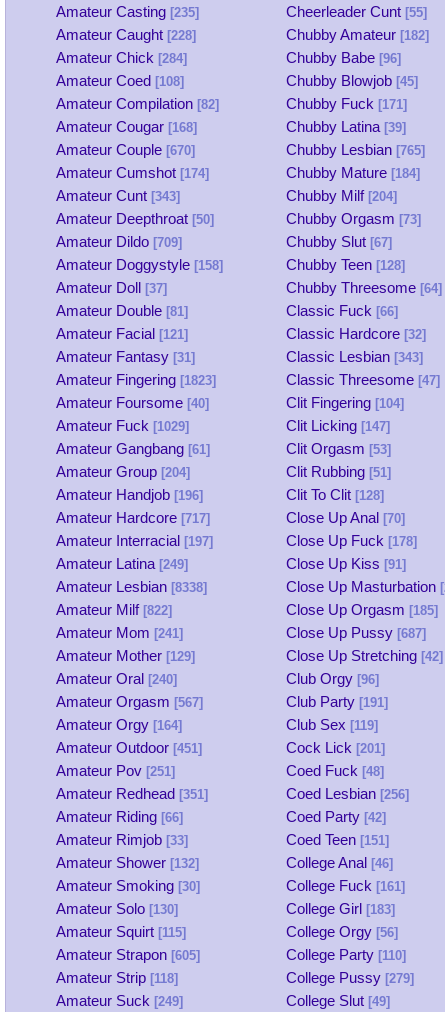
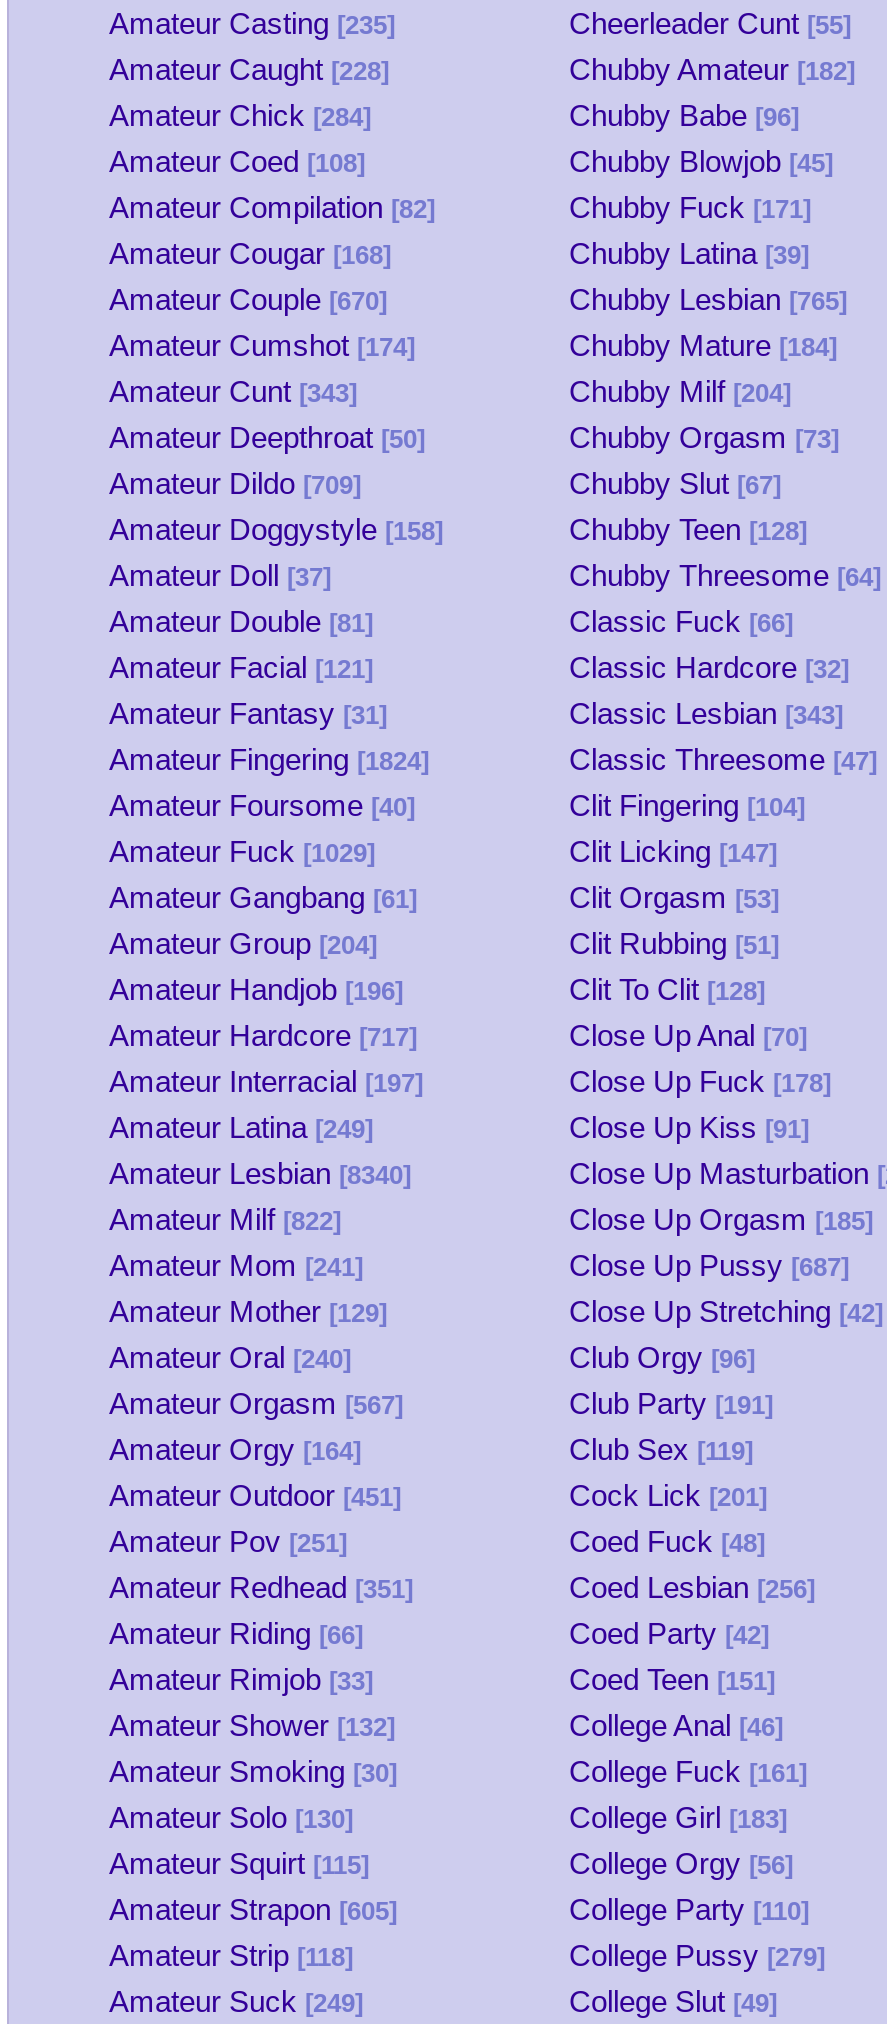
- Amateur Fingering [1823]
+ Amateur Fingering [1824]

- Amateur Lesbian [8338]
+ Amateur Lesbian [8340]
